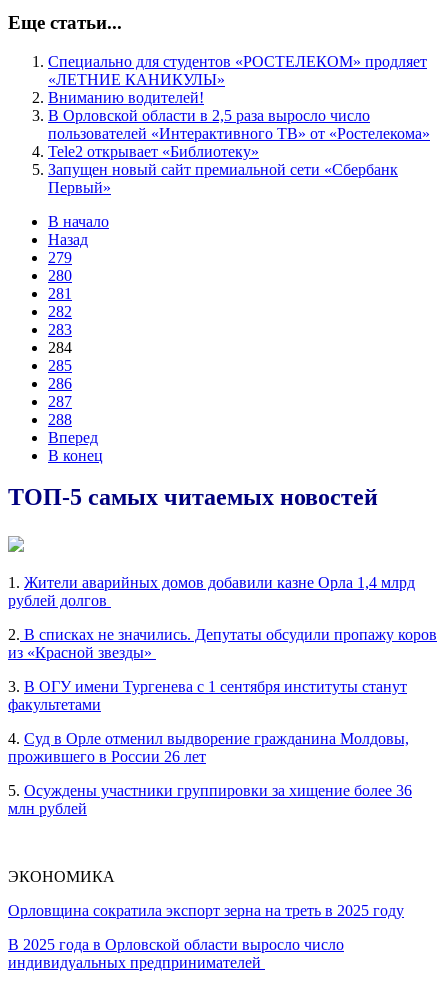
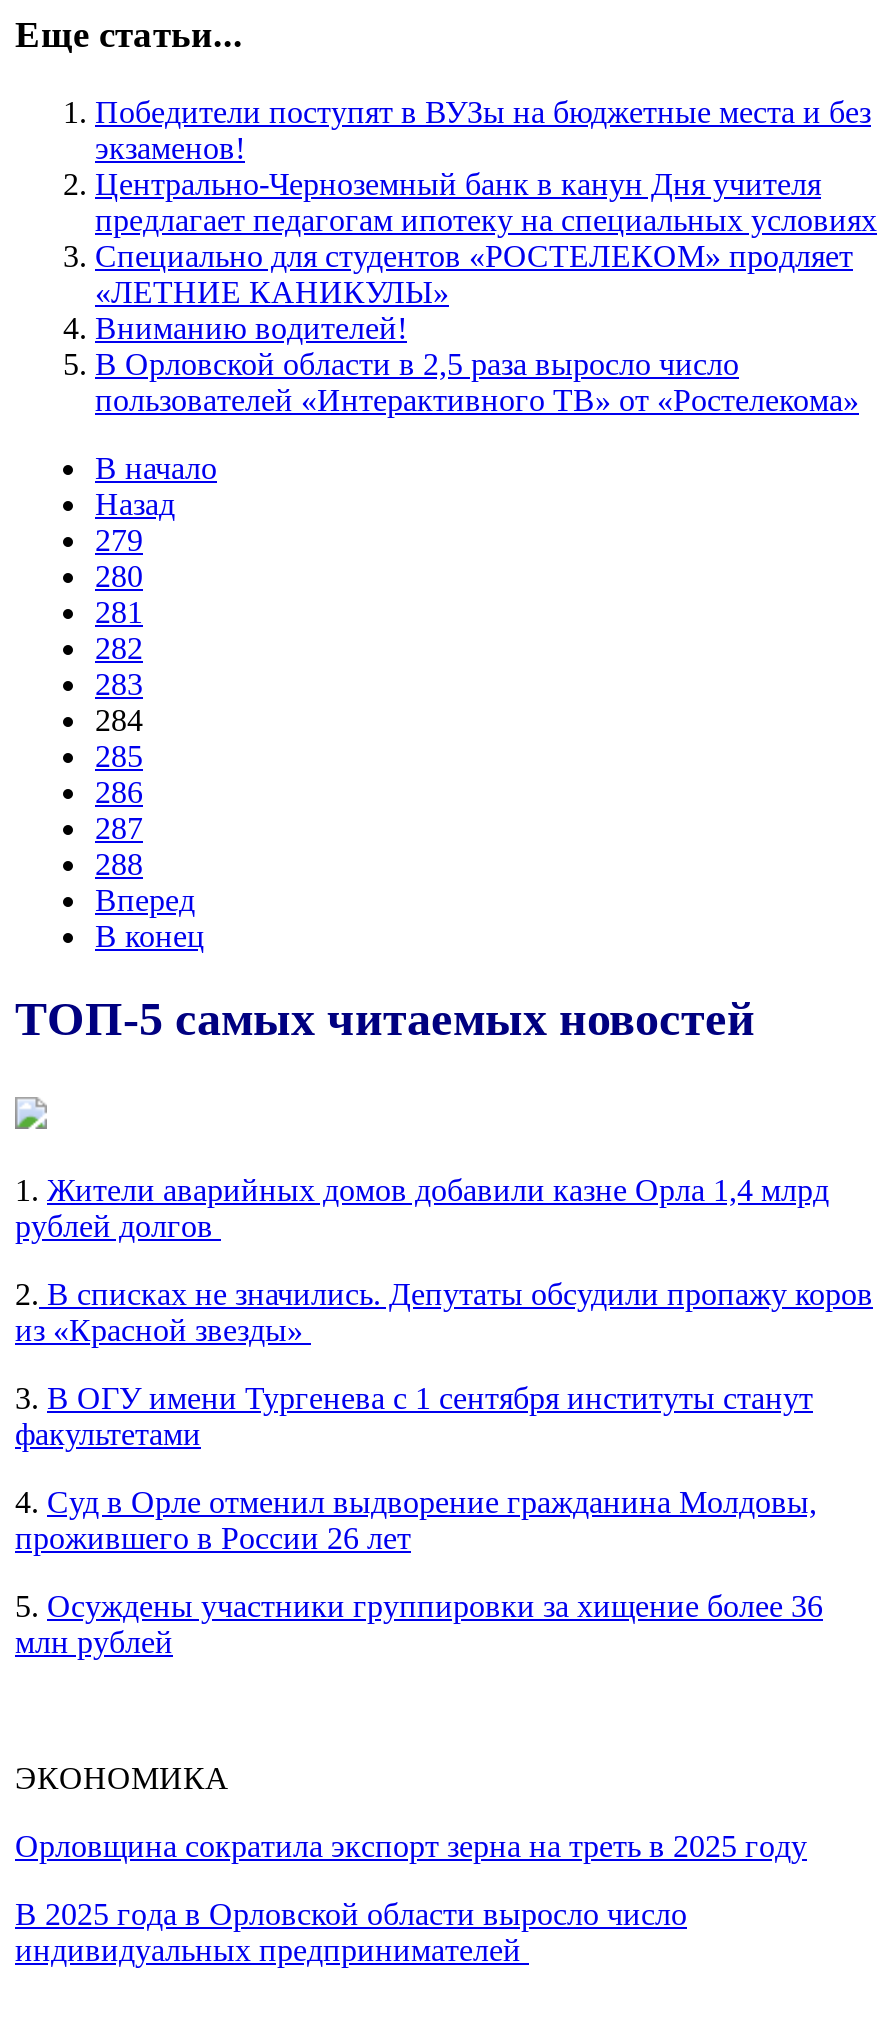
+ Победители поступят в ВУЗы на бюджетные места и без
+ экзаменов!
+ Центрально-Черноземный банк в канун Дня учителя
+ предлагает педагогам ипотеку на специальных условиях

moved down: Специально для студентов «РОСТЕЛЕКОМ» продляет | «ЛЕТНИЕ КАНИКУЛЫ» | Вниманию водителей! | В Орловской области в 2,5 раза выросло число | пользователей «Интерактивного ТВ» от «Ростелекома»

- Tele2 открывает «Библиотеку»
- Запущен новый сайт премиальной сети «Сбербанк
- Первый»
